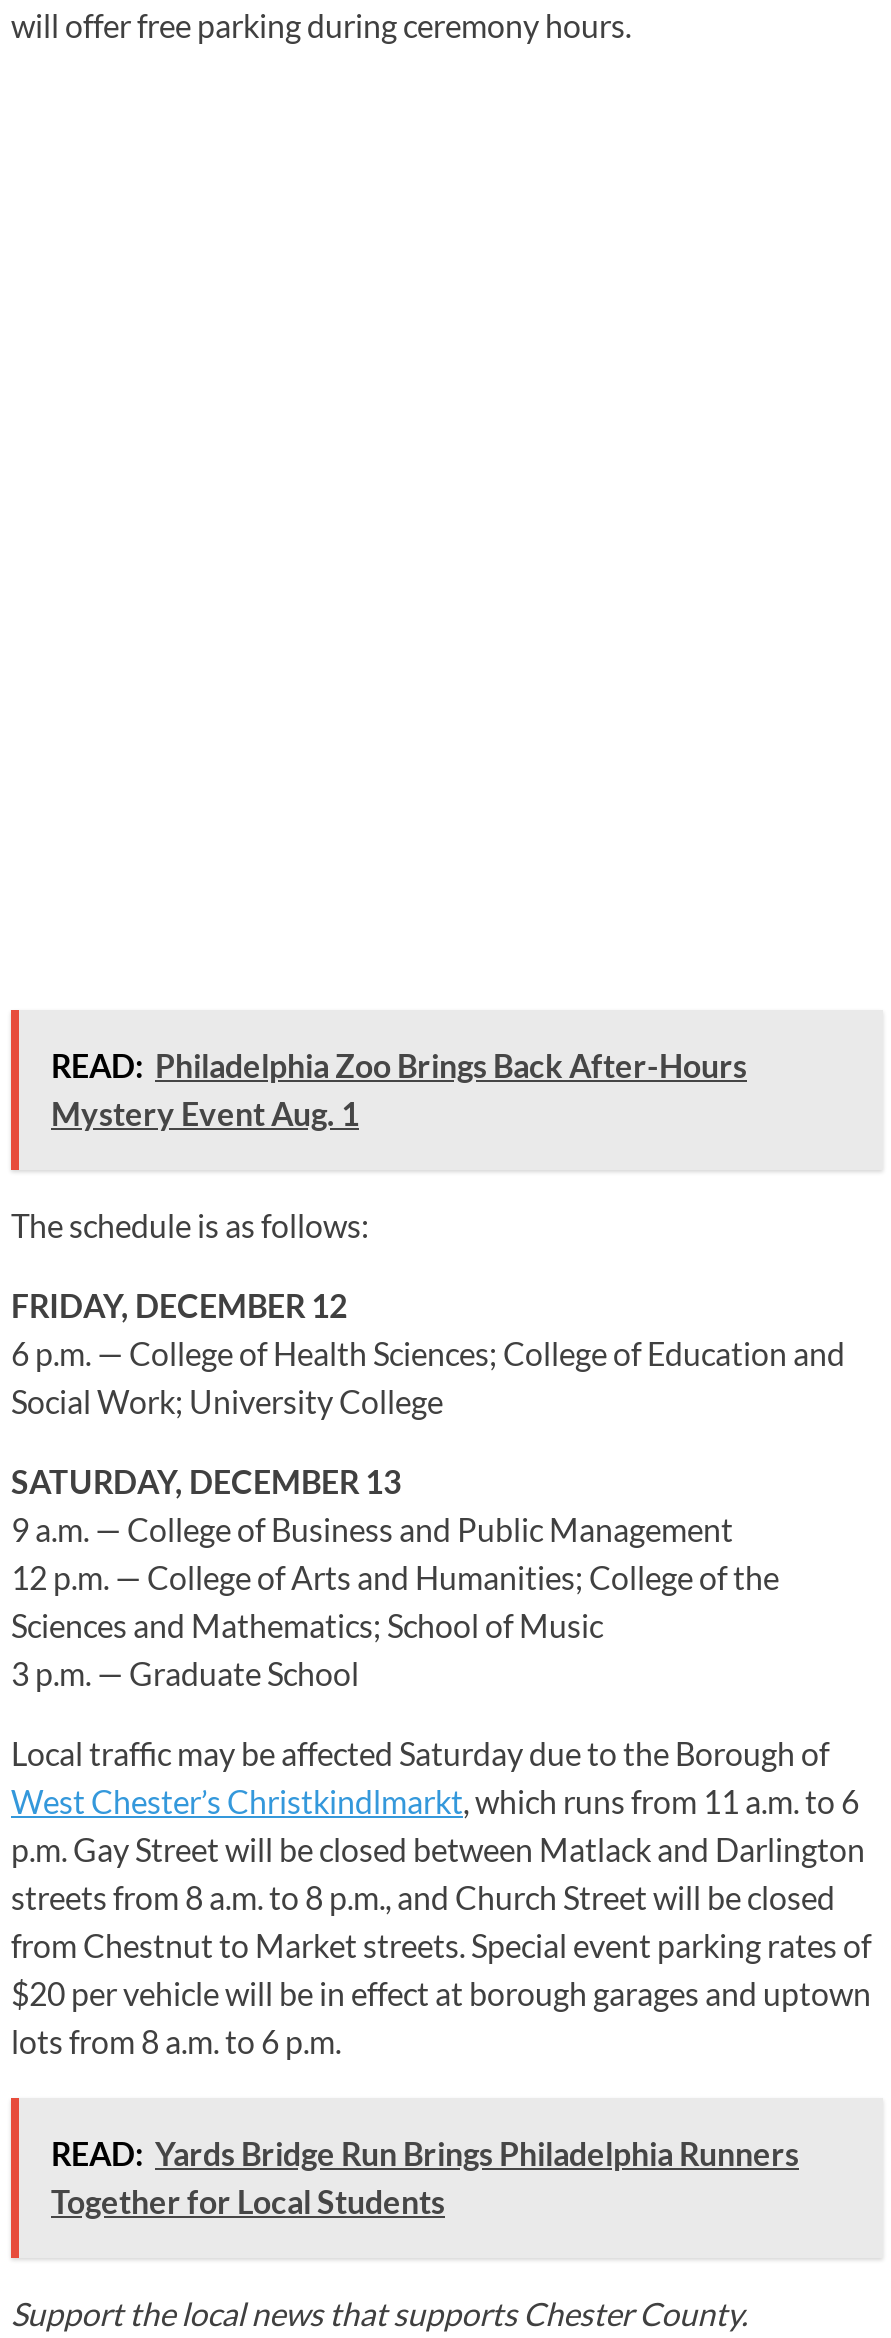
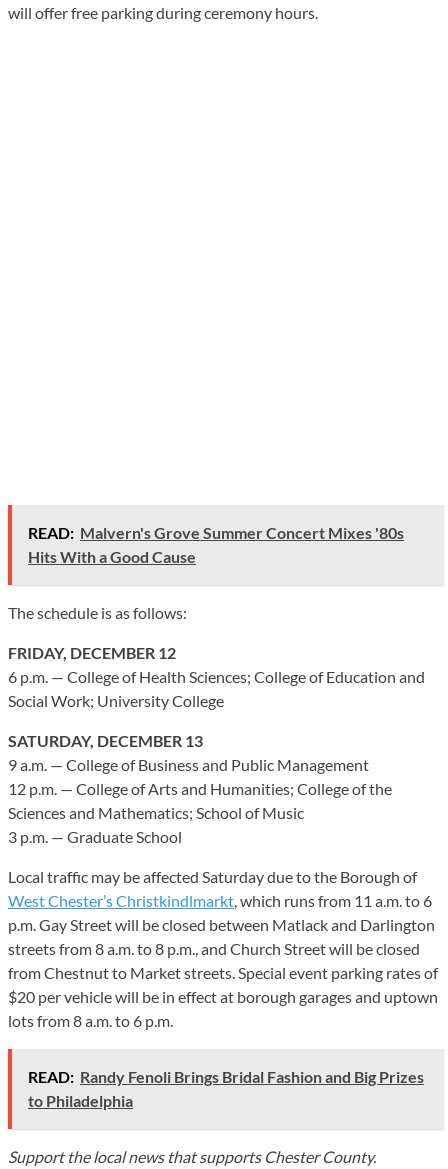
- READ: Philadelphia Zoo Brings Back After-Hours
- Mystery Event Aug. 1
+ READ: Malvern's Grove Summer Concert Mixes '80s
+ Hits With a Good Cause

- READ: Yards Bridge Run Brings Philadelphia Runners
- Together for Local Students
+ READ: Randy Fenoli Brings Bridal Fashion and Big Prizes
+ to Philadelphia
